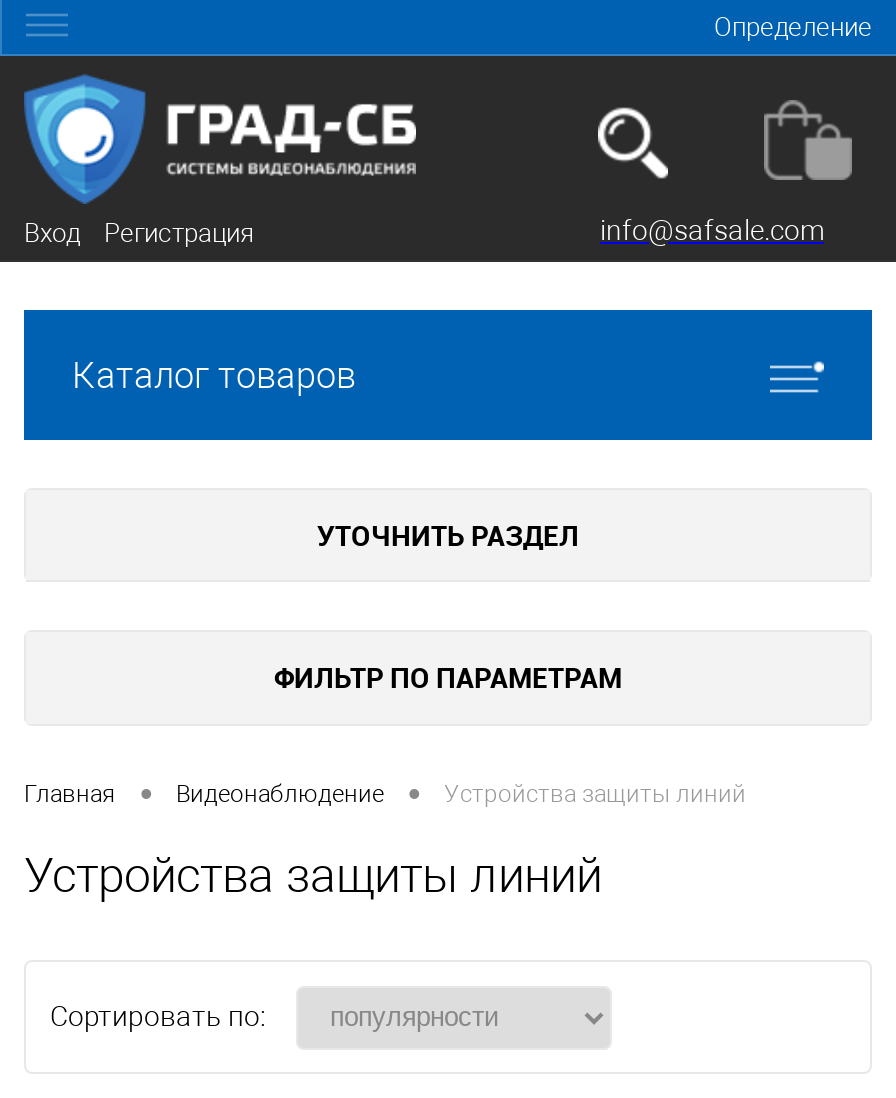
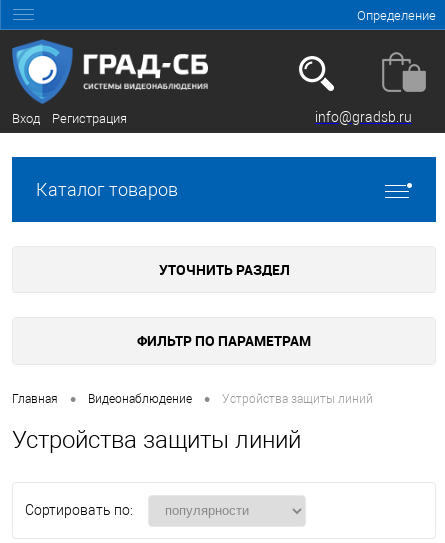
- info@safsale.com
+ info@gradsb.ru
